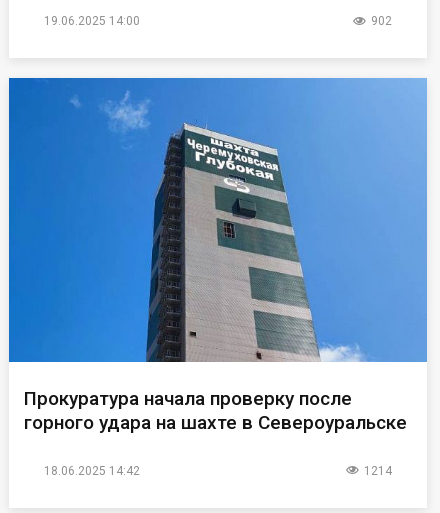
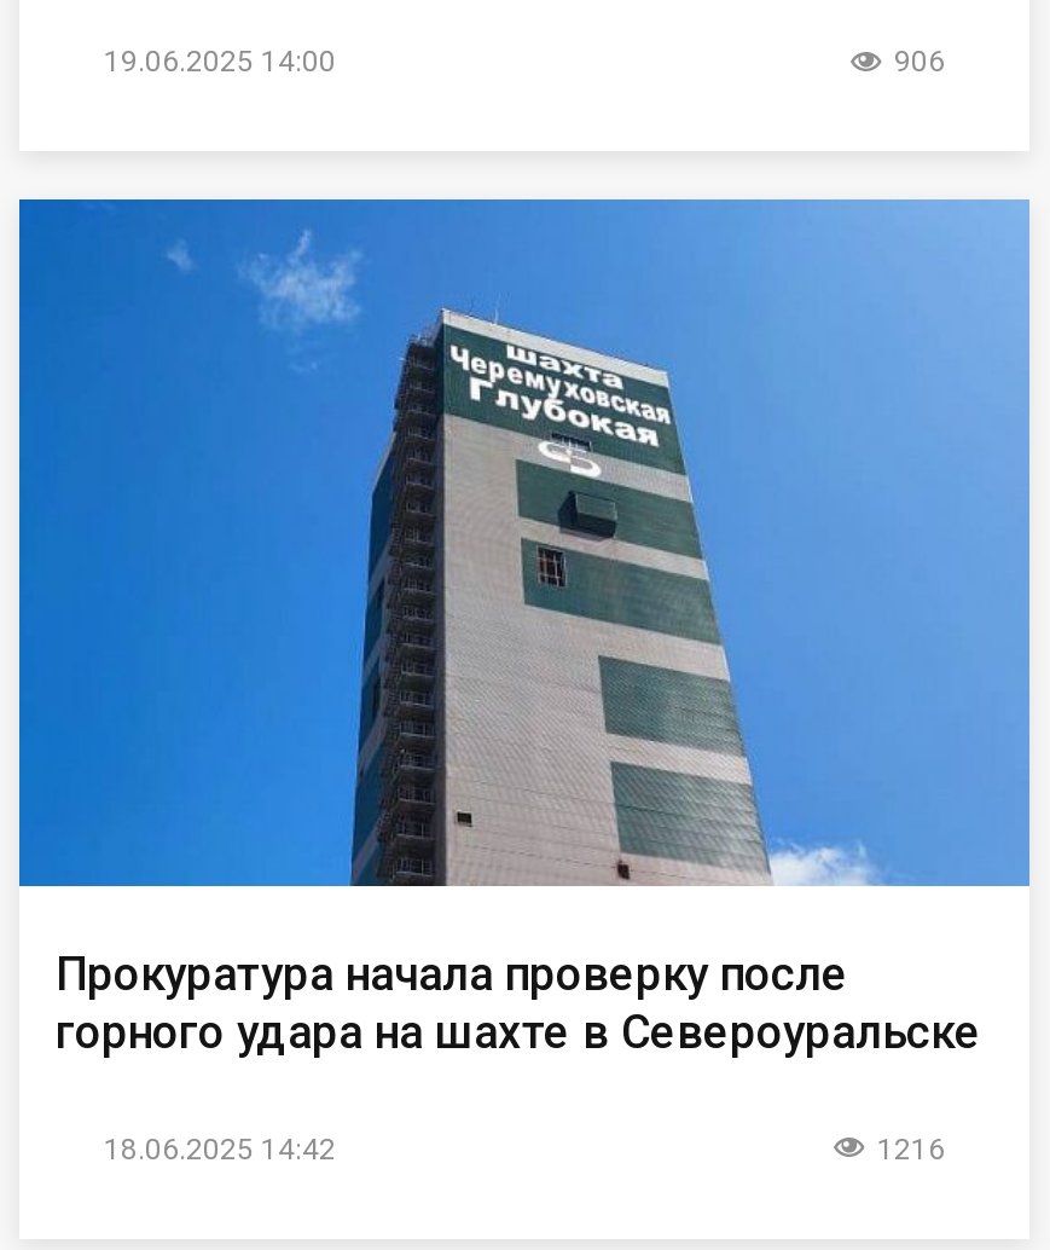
- 902
+ 906

- 1214
+ 1216
